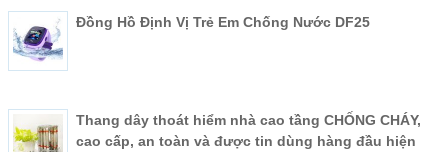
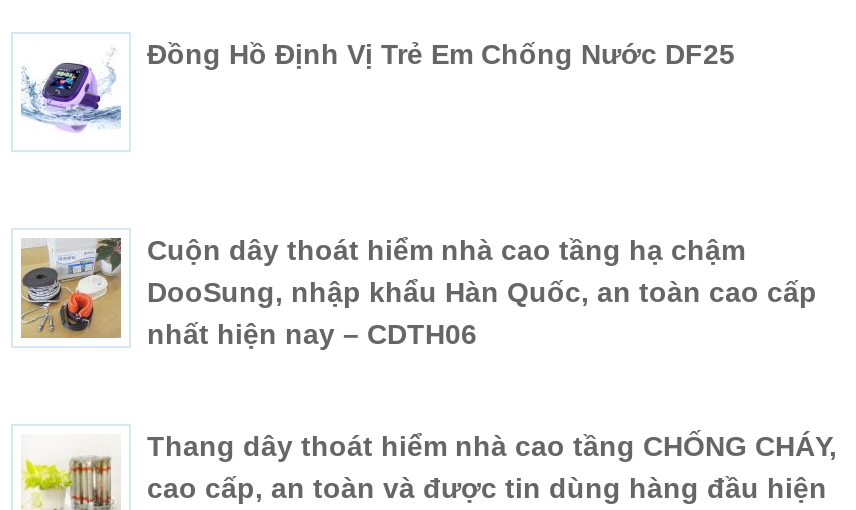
+ [image]
+ Cuộn dây thoát hiểm nhà cao tầng hạ chậm
+ DooSung, nhập khẩu Hàn Quốc, an toàn cao cấp
+ nhất hiện nay – CDTH06
